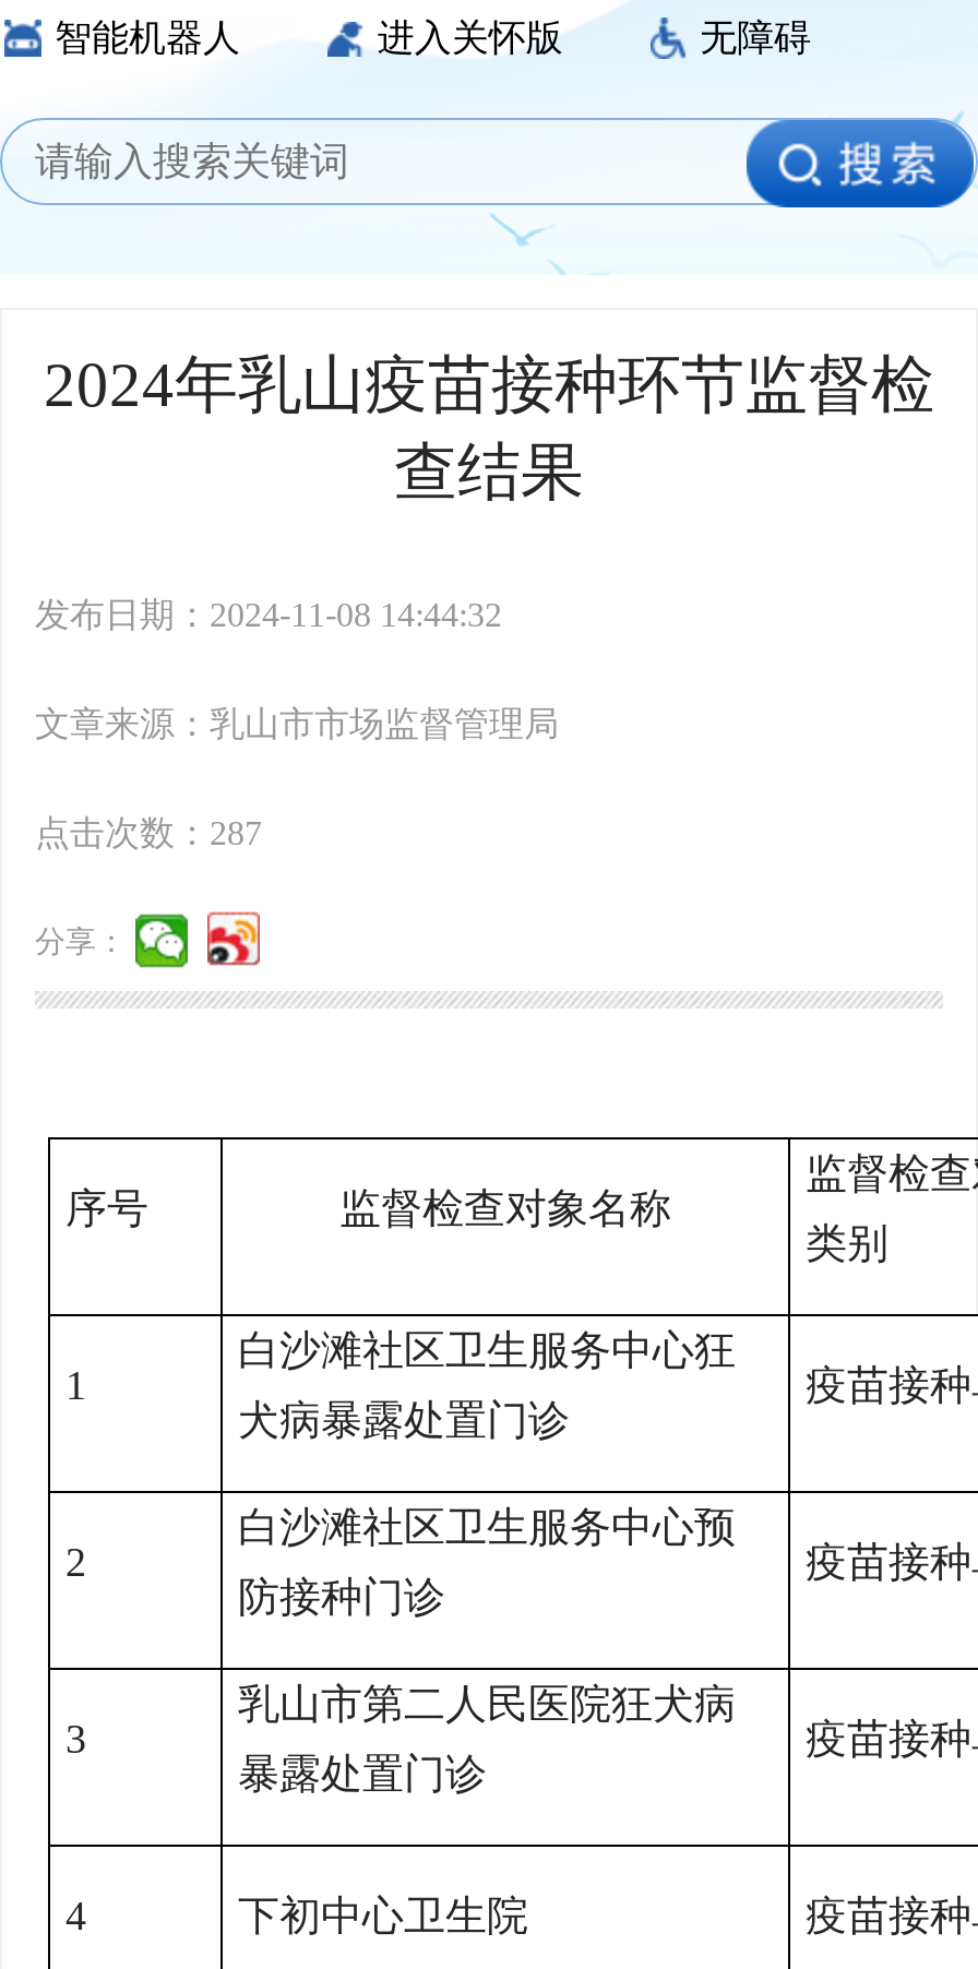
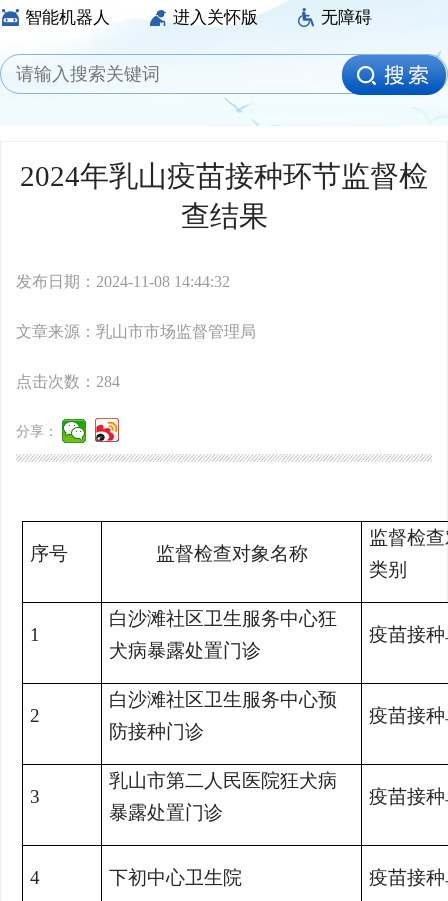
- 点击次数：287
+ 点击次数：284
